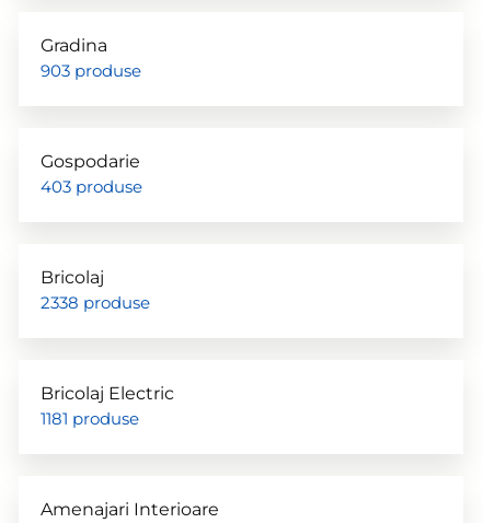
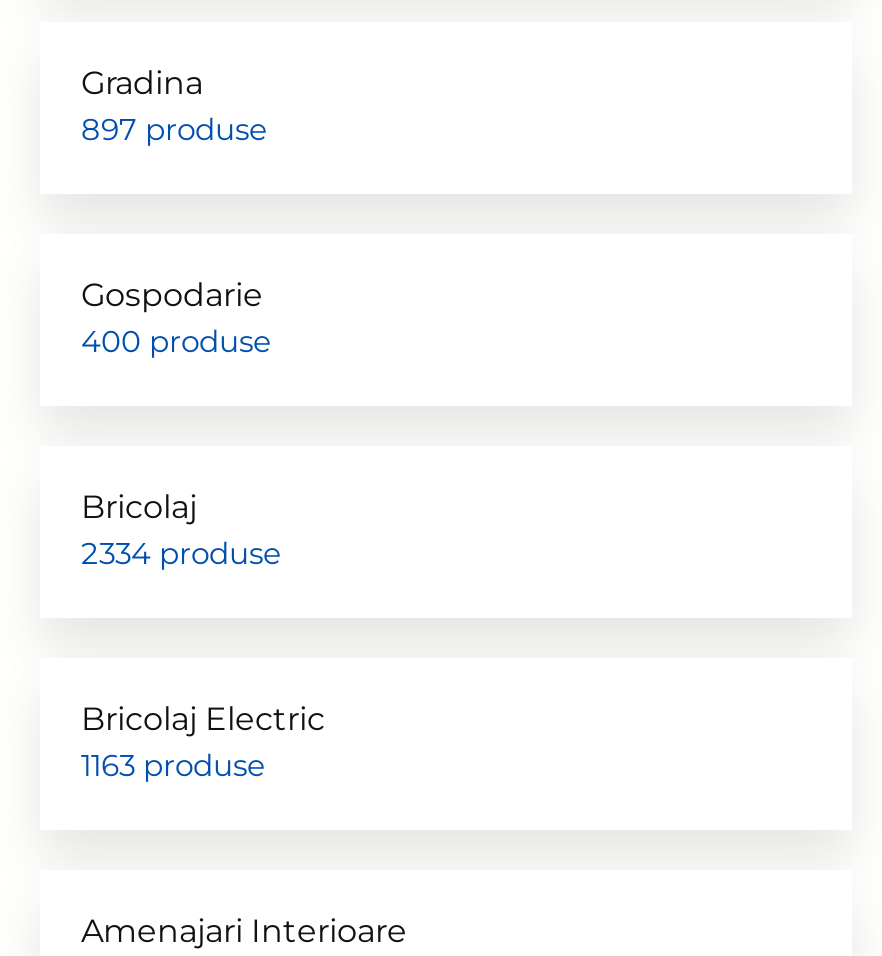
- 903 produse
+ 897 produse

- 403 produse
+ 400 produse

- 2338 produse
+ 2334 produse

- 1181 produse
+ 1163 produse
